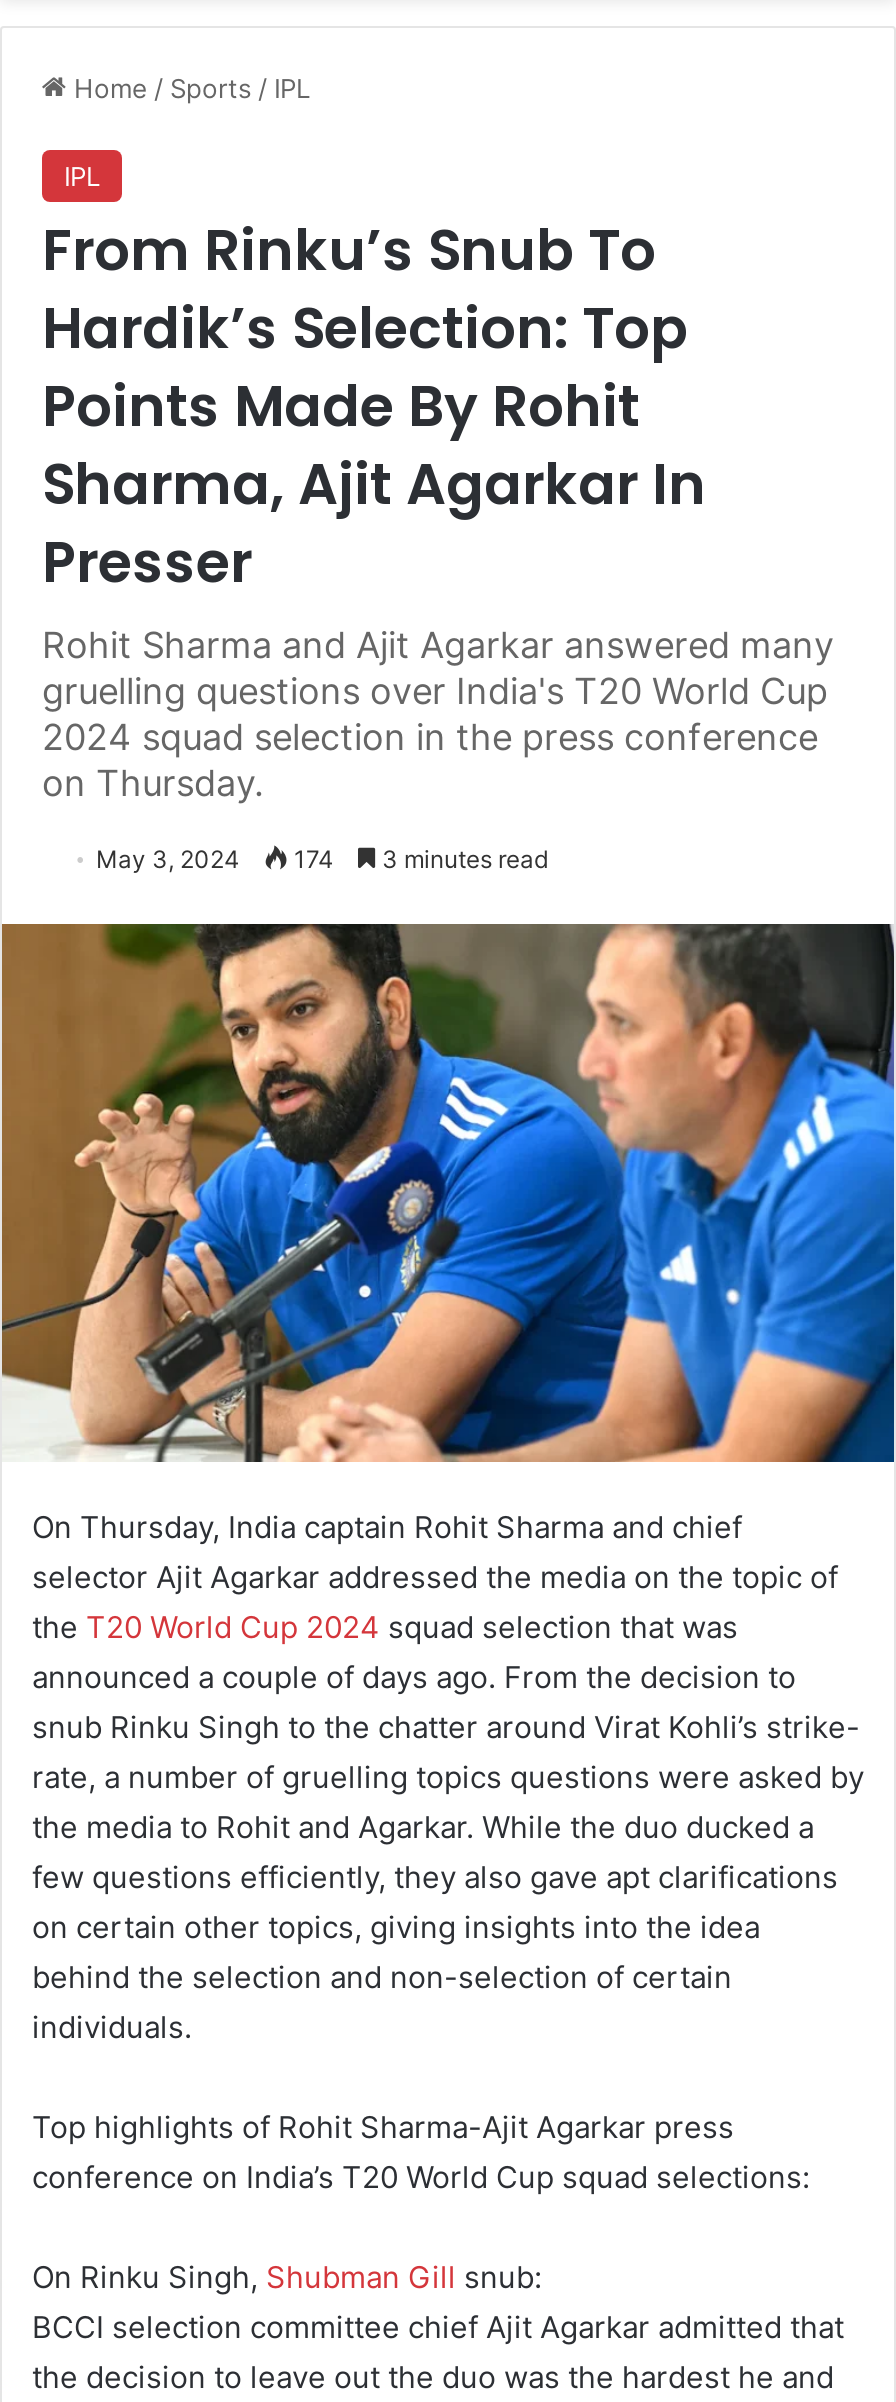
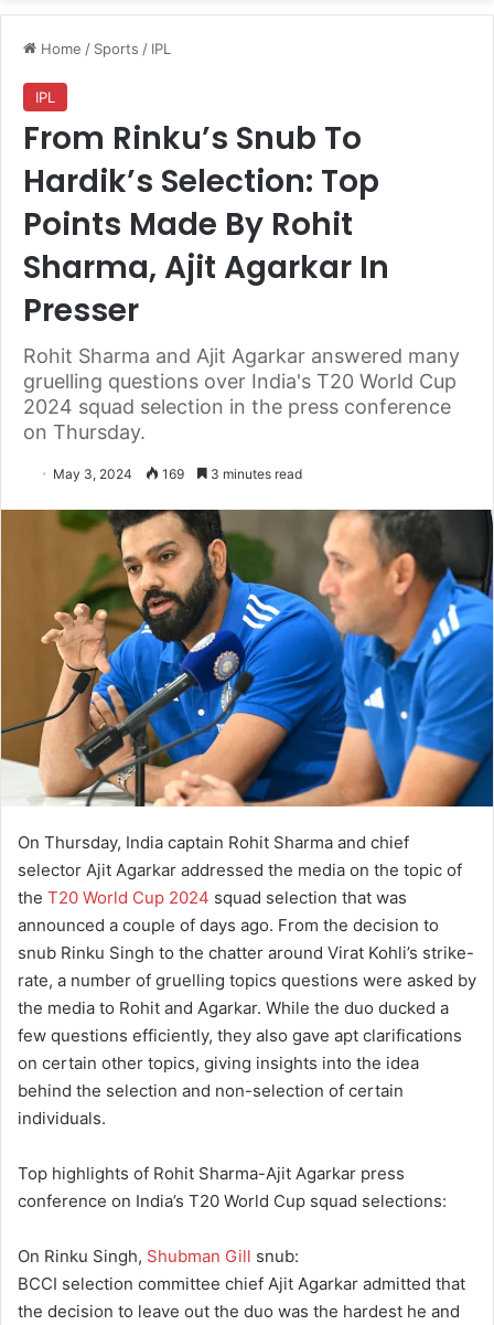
- May 3, 2024 174 3 minutes read
+ May 3, 2024 169 3 minutes read
